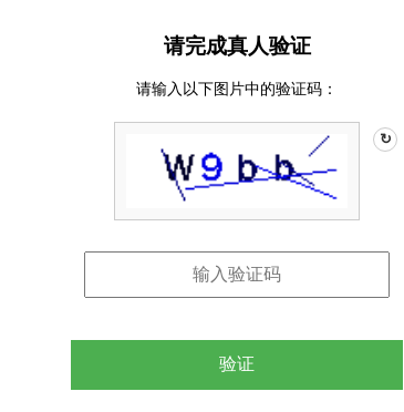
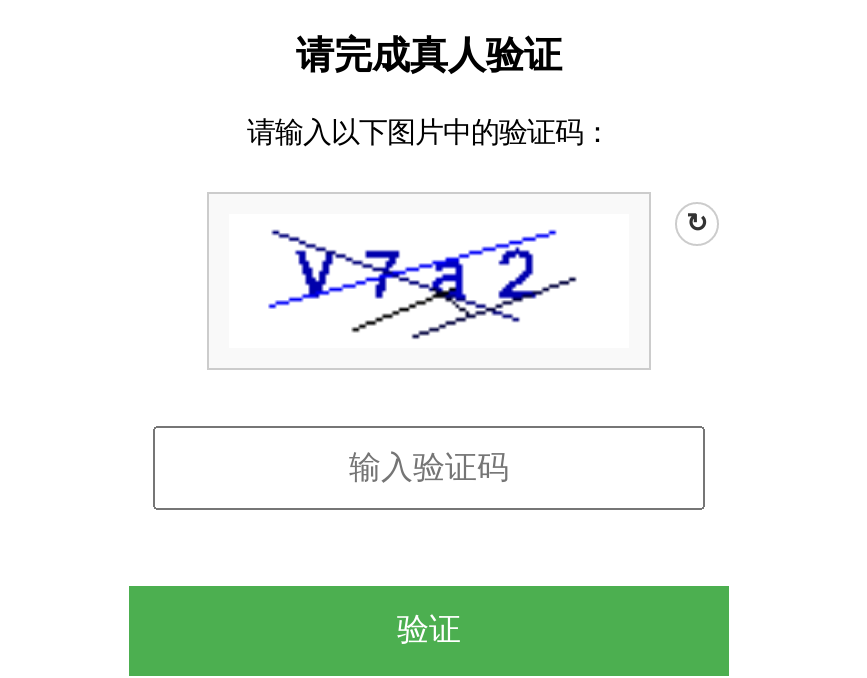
- [image]
+ [image]
